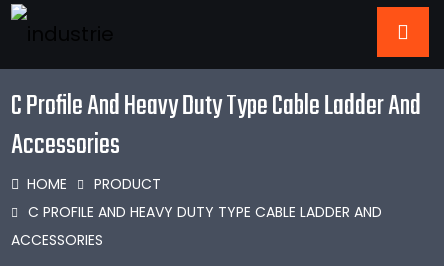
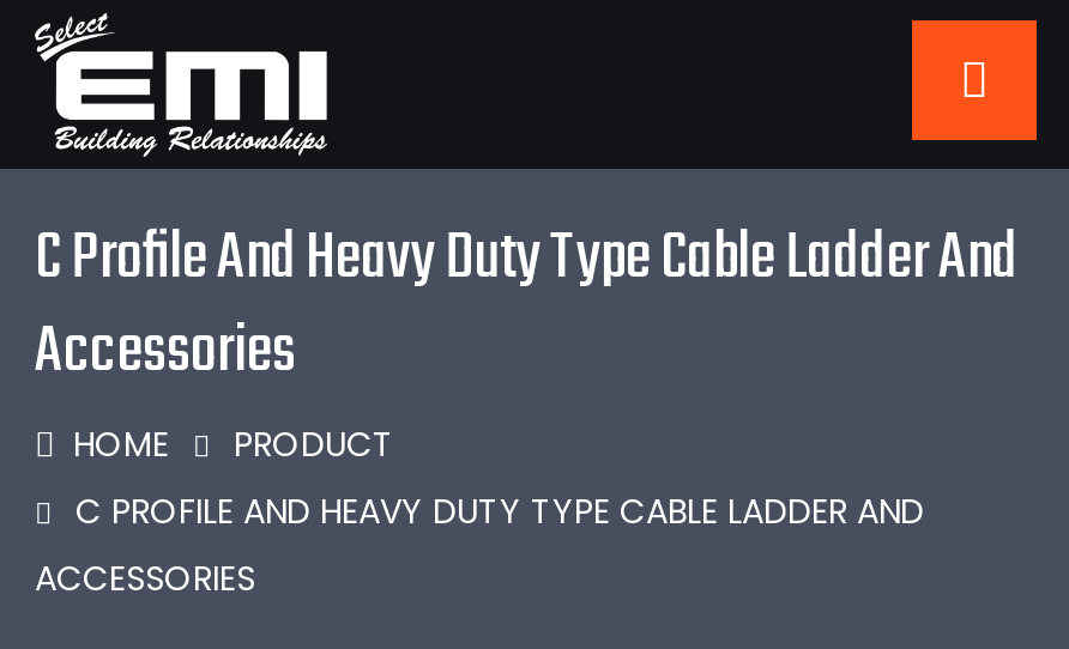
+ [image]
